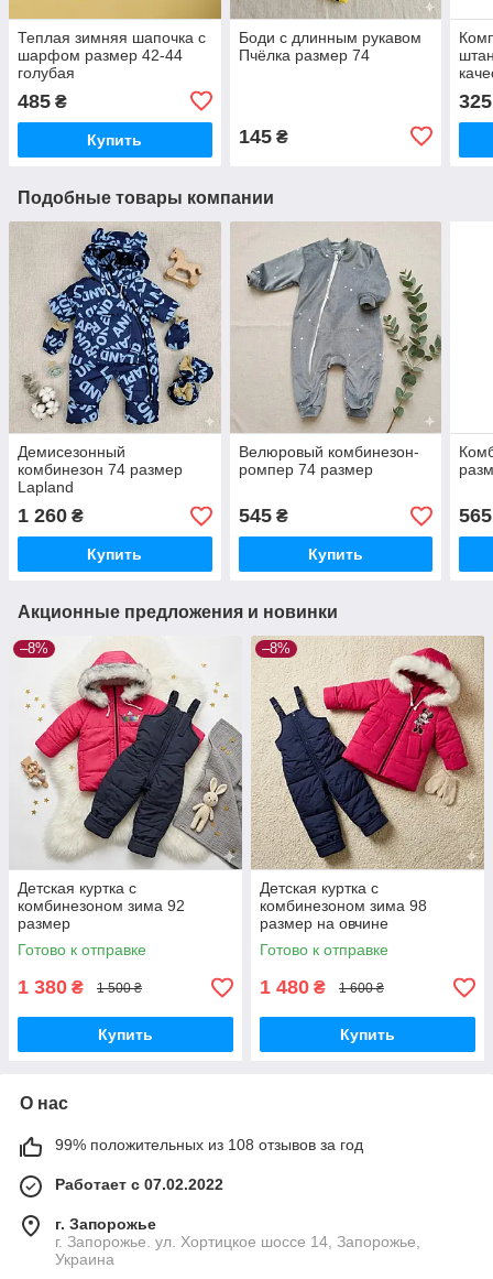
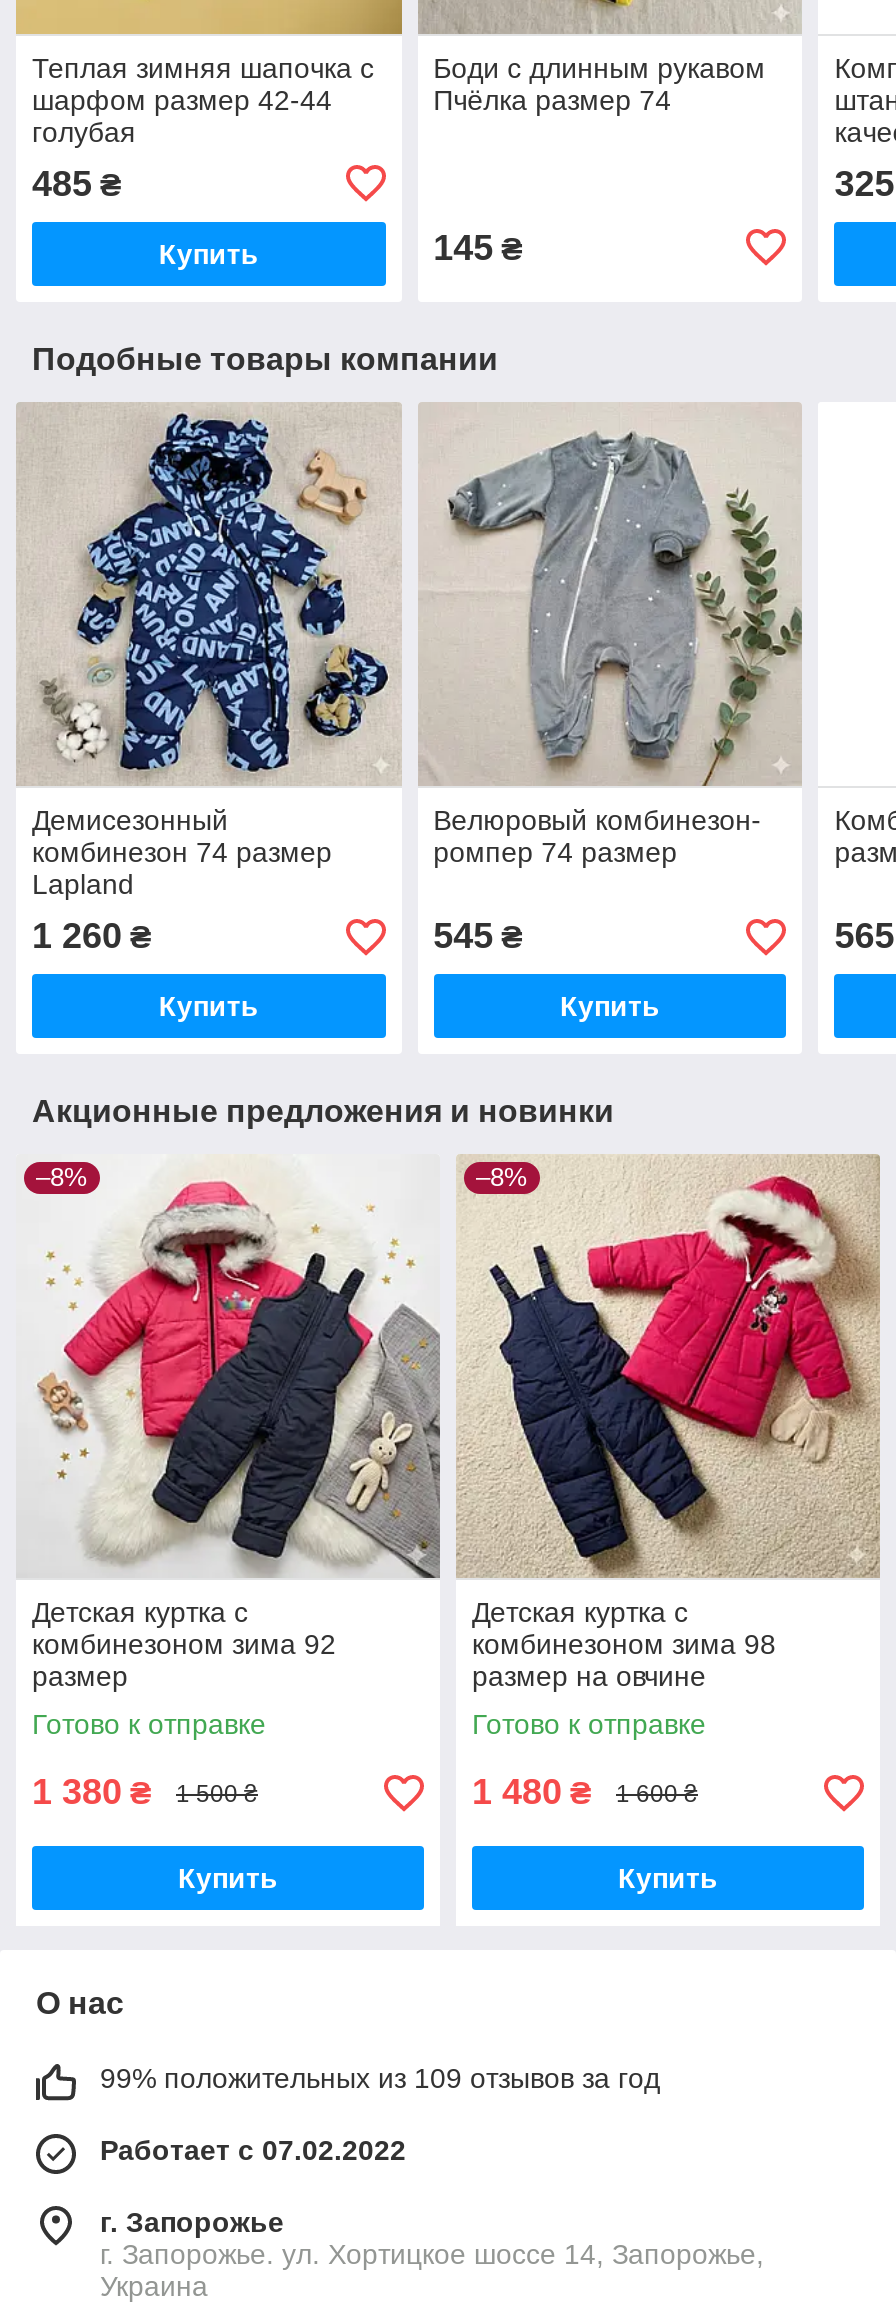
- 99% положительных из 108 отзывов за год
+ 99% положительных из 109 отзывов за год
